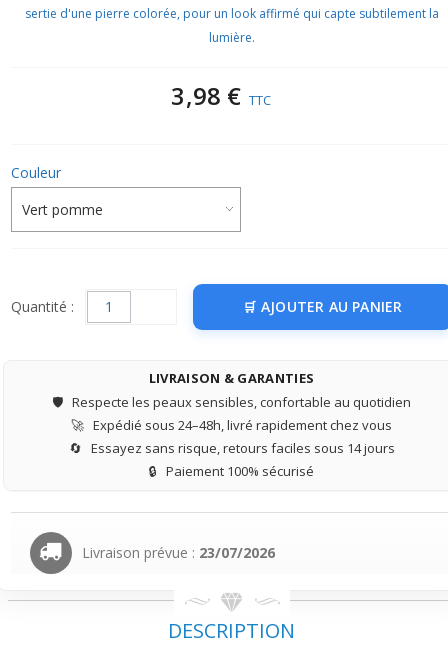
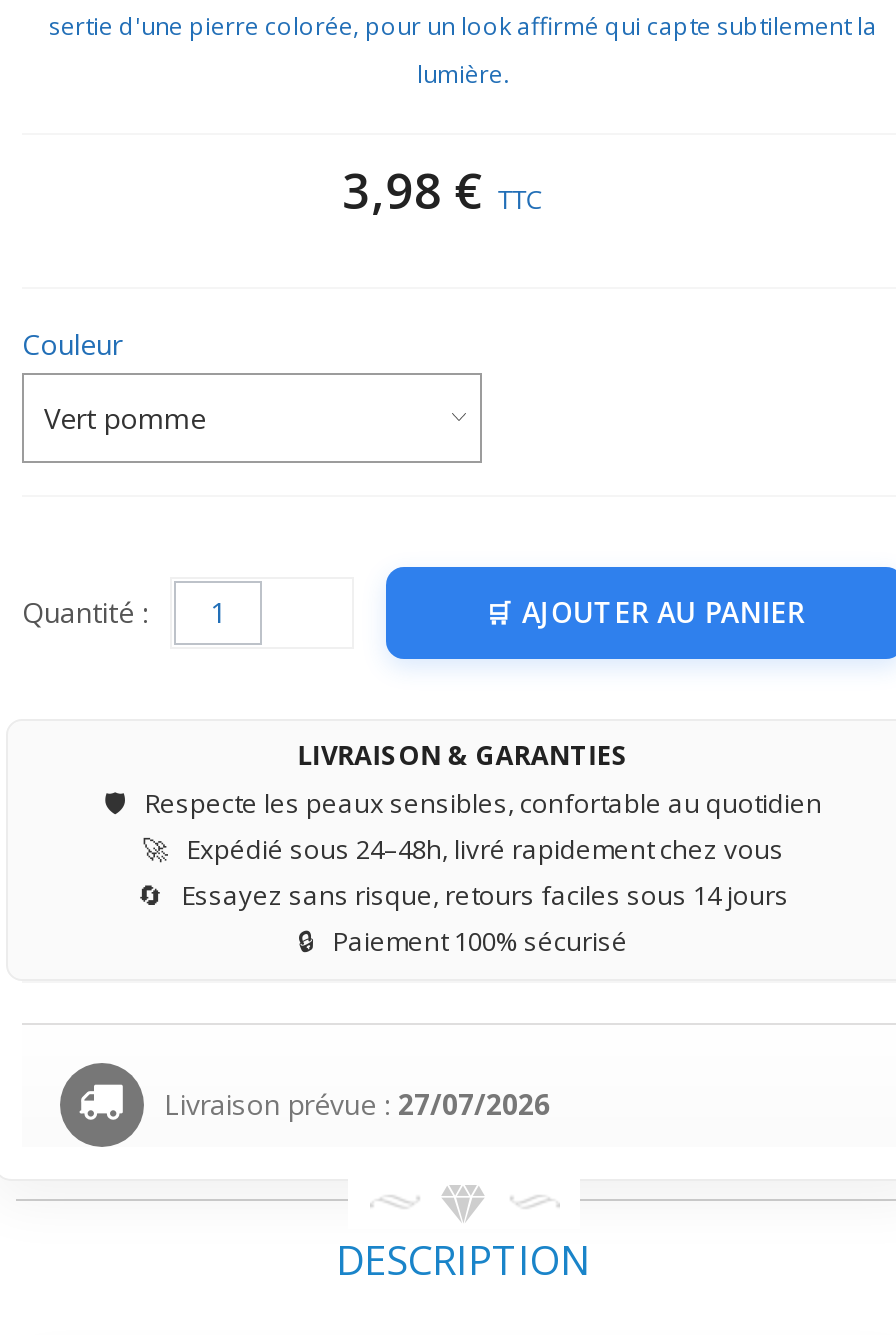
- Livraison prévue : 23/07/2026
+ Livraison prévue : 27/07/2026
